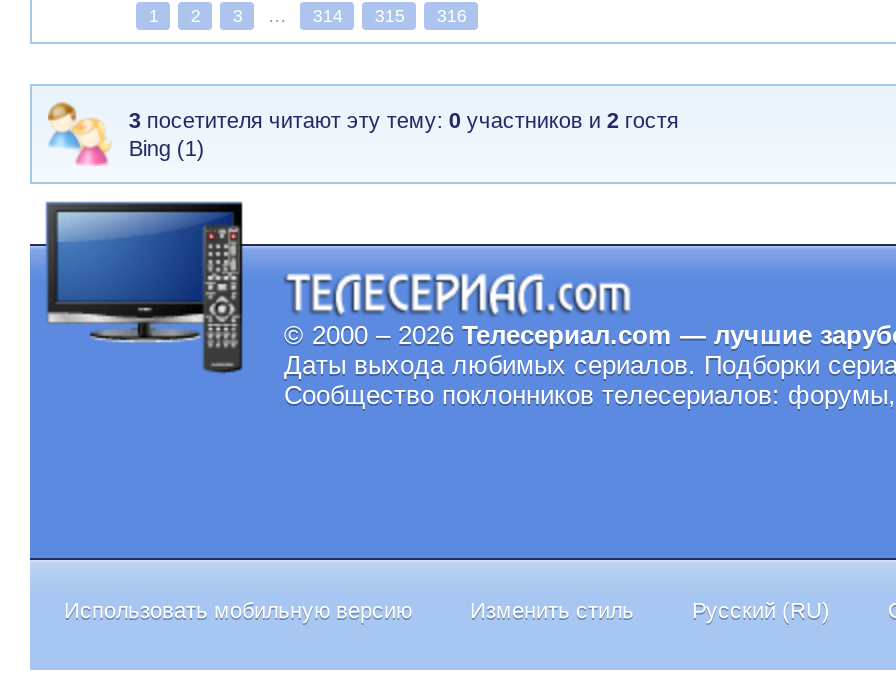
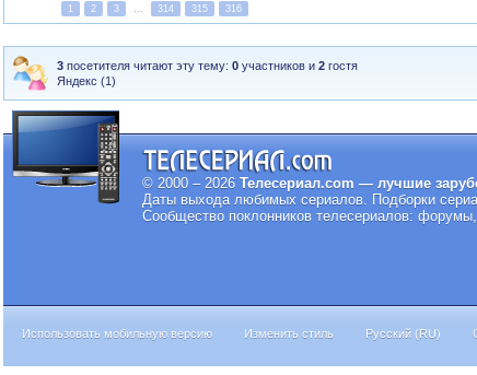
- Bing (1)
+ Яндекс (1)
